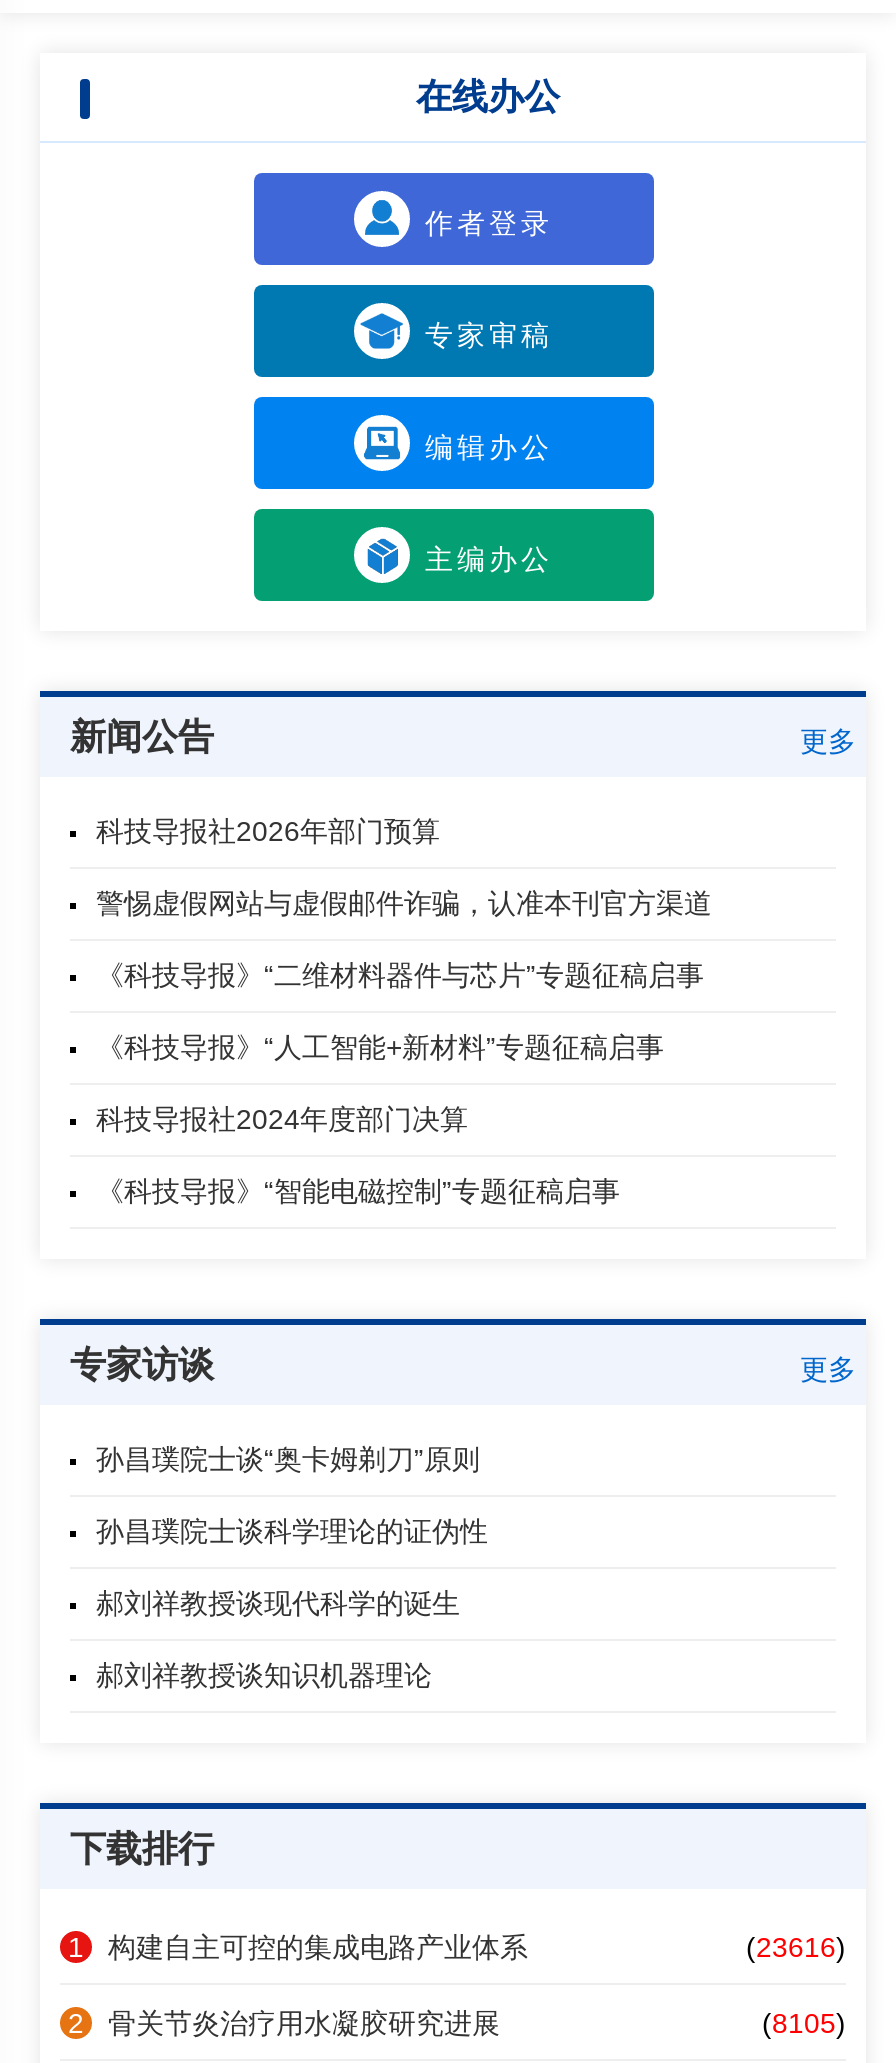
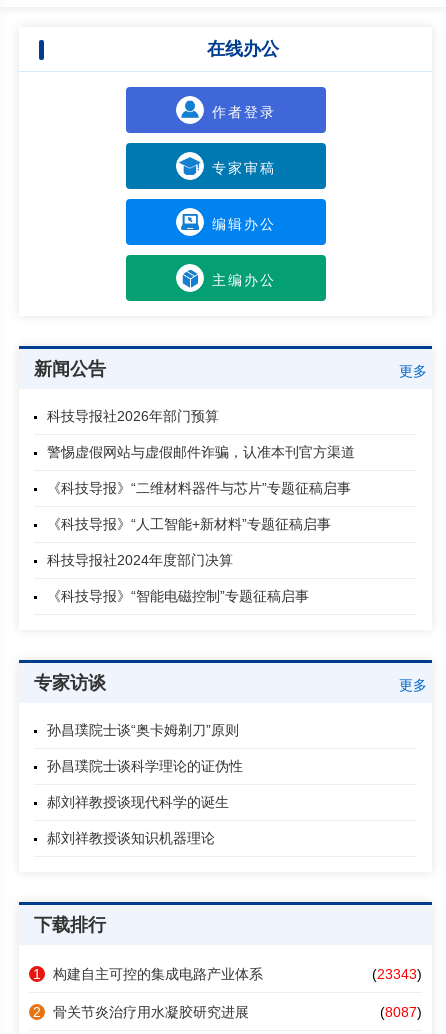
- (23616)
+ (23343)

- (8105)
+ (8087)
